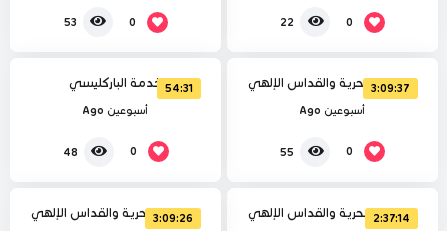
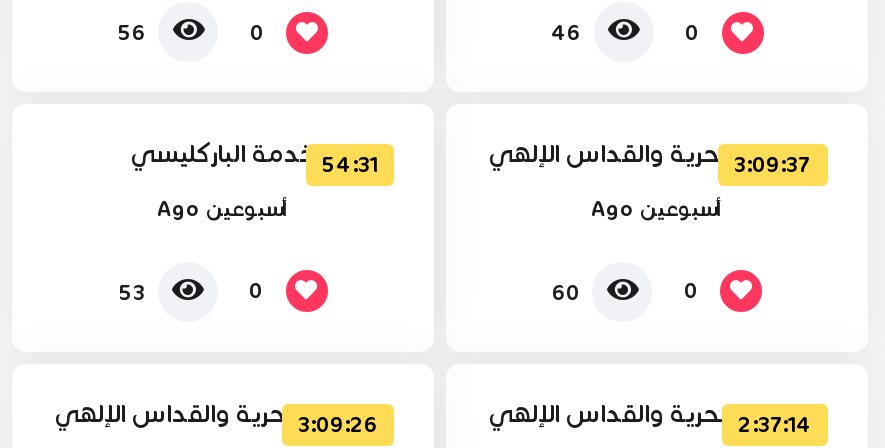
- 53
+ 56

- 22
+ 46

- 48
+ 53

- 55
+ 60
